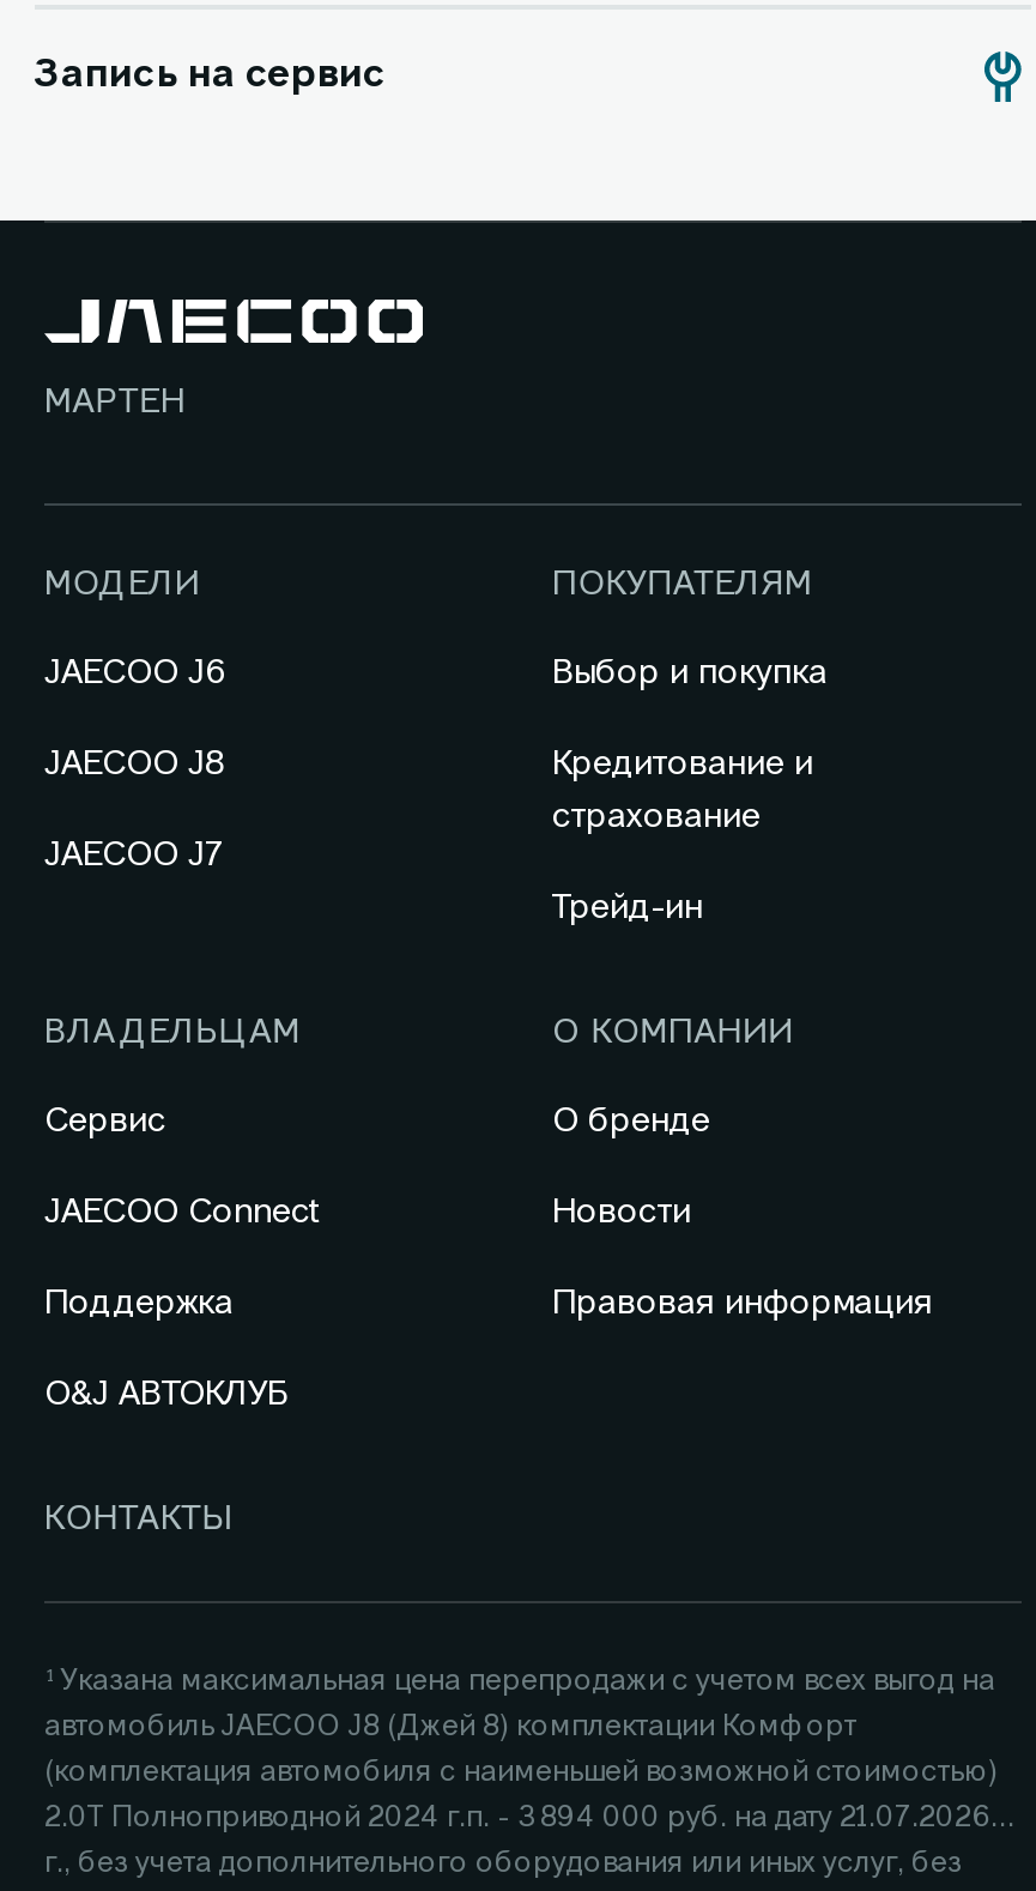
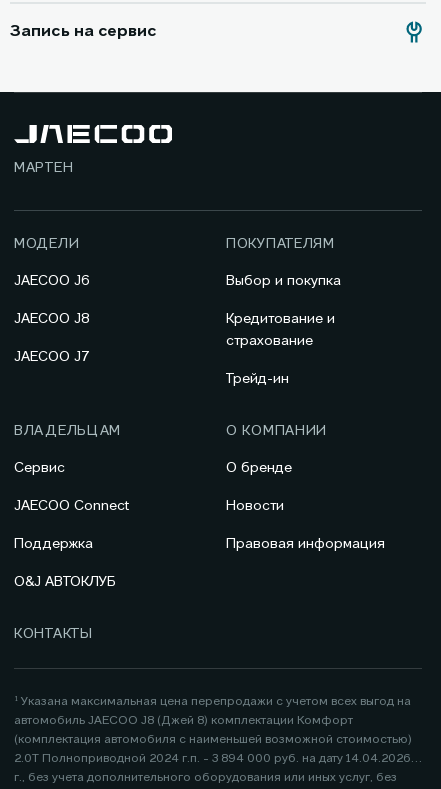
- 2.0Т Полноприводной 2024 г.п. - 3 894 000 руб. на дату 21.07.2026
+ 2.0Т Полноприводной 2024 г.п. - 3 894 000 руб. на дату 14.04.2026
